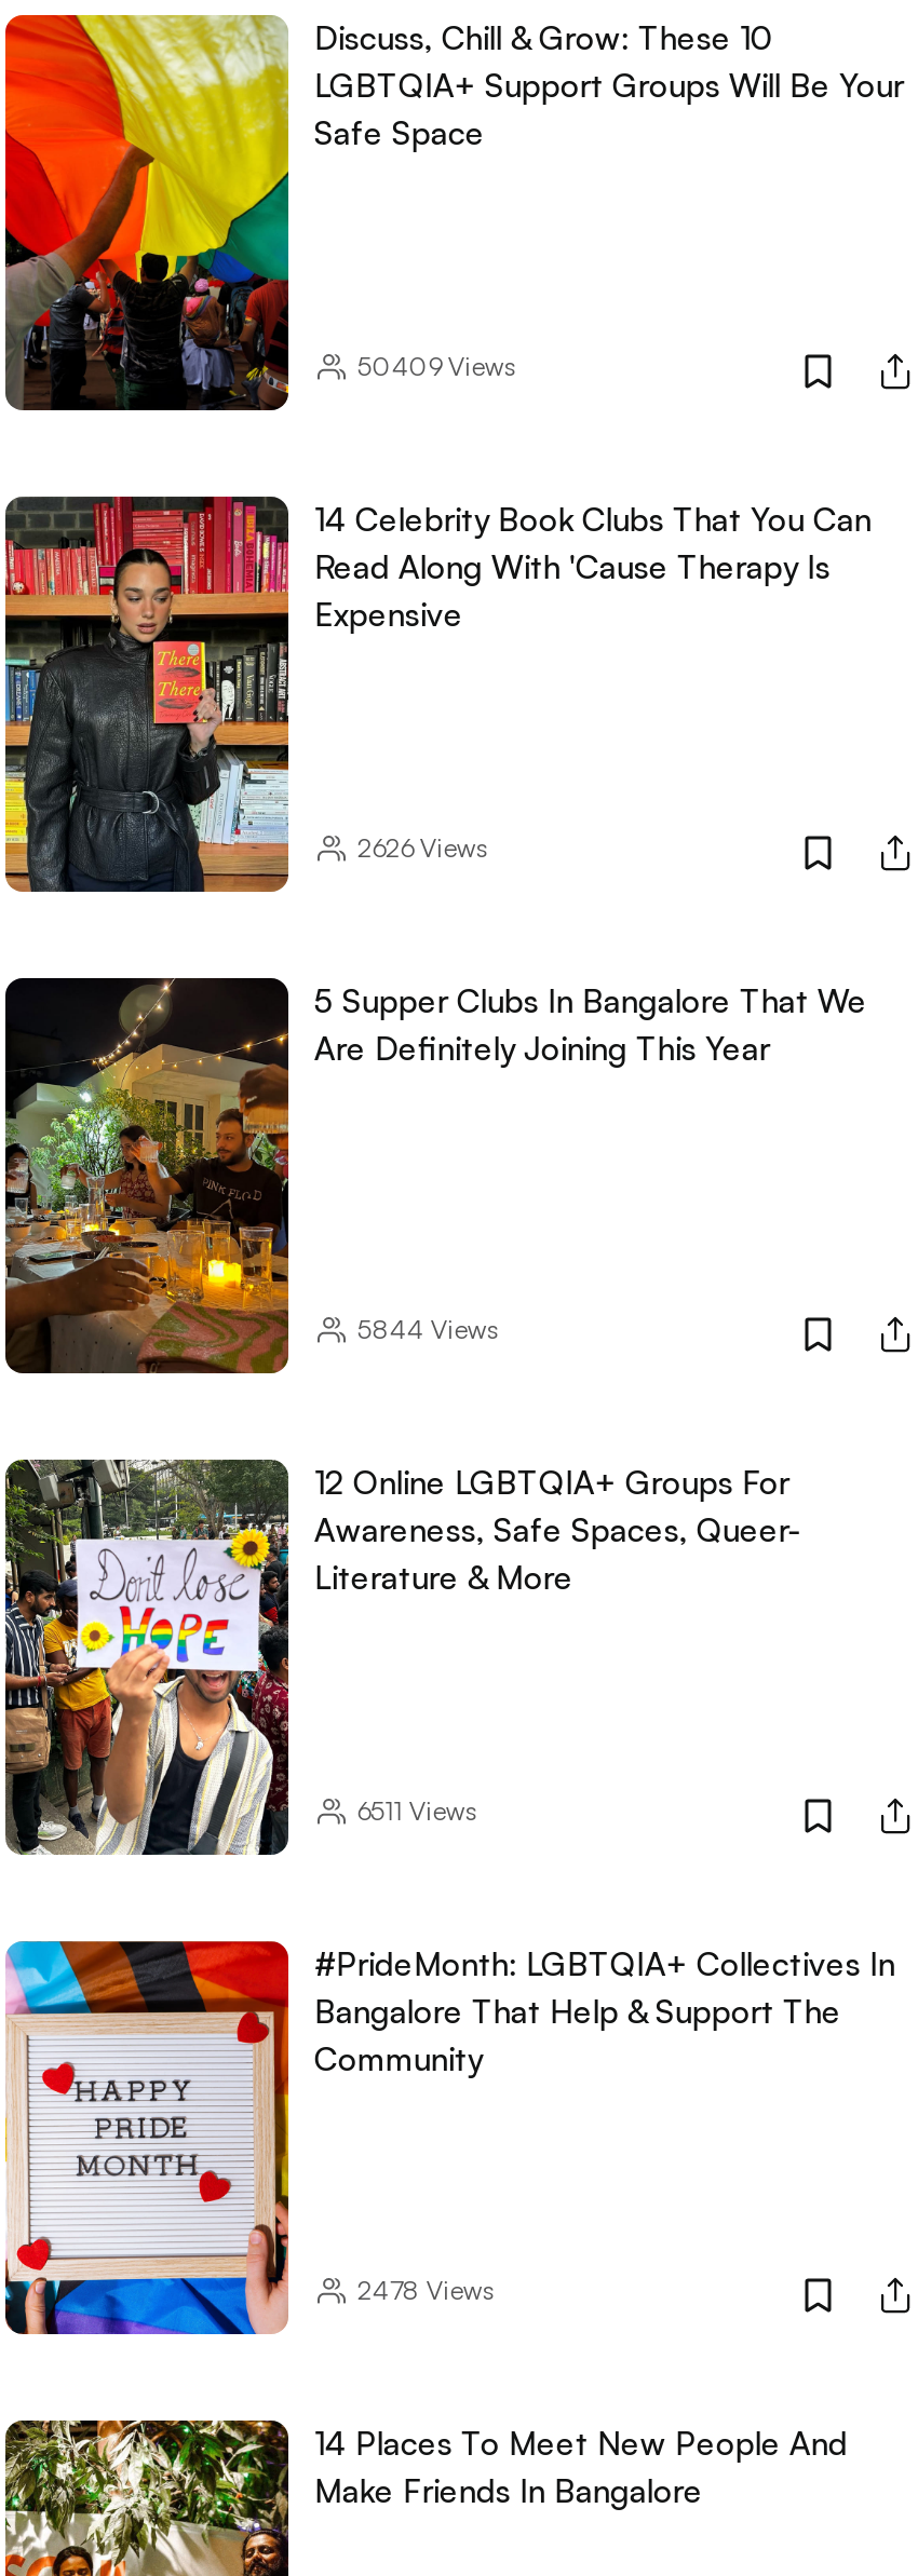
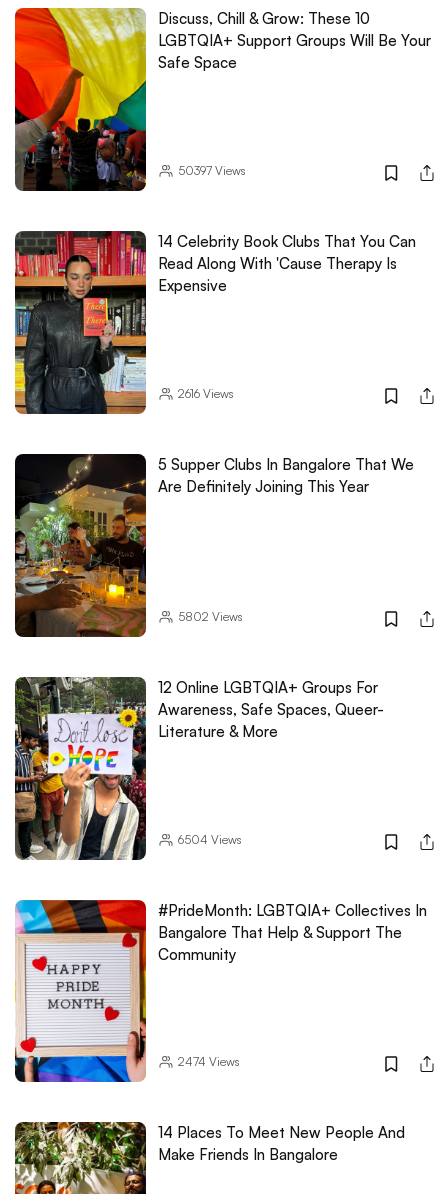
- 50409Views
+ 50397Views

- 2626Views
+ 2616Views

- 5844 Views
+ 5802 Views

- 6511 Views
+ 6504 Views

- 2478 Views
+ 2474 Views
